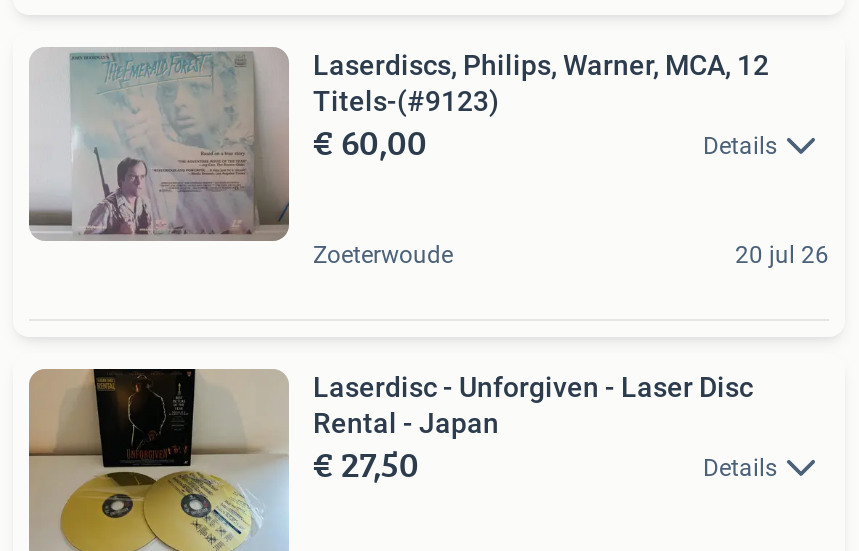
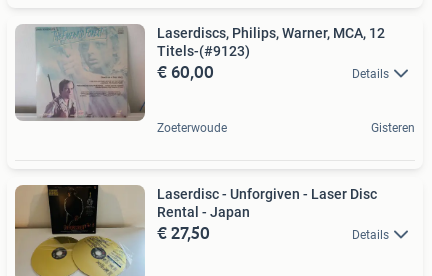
- 20 jul 26
+ Gisteren
